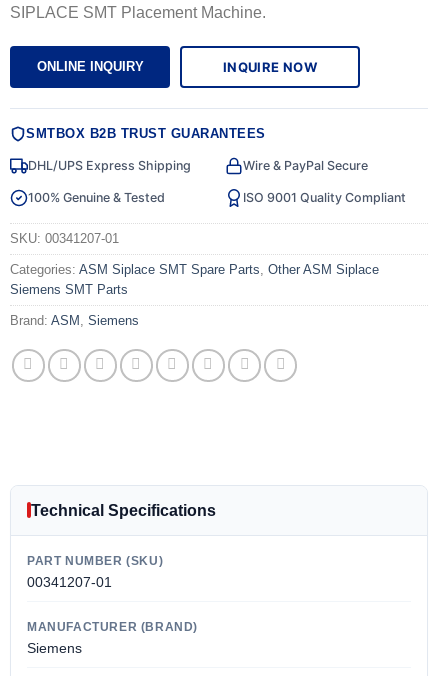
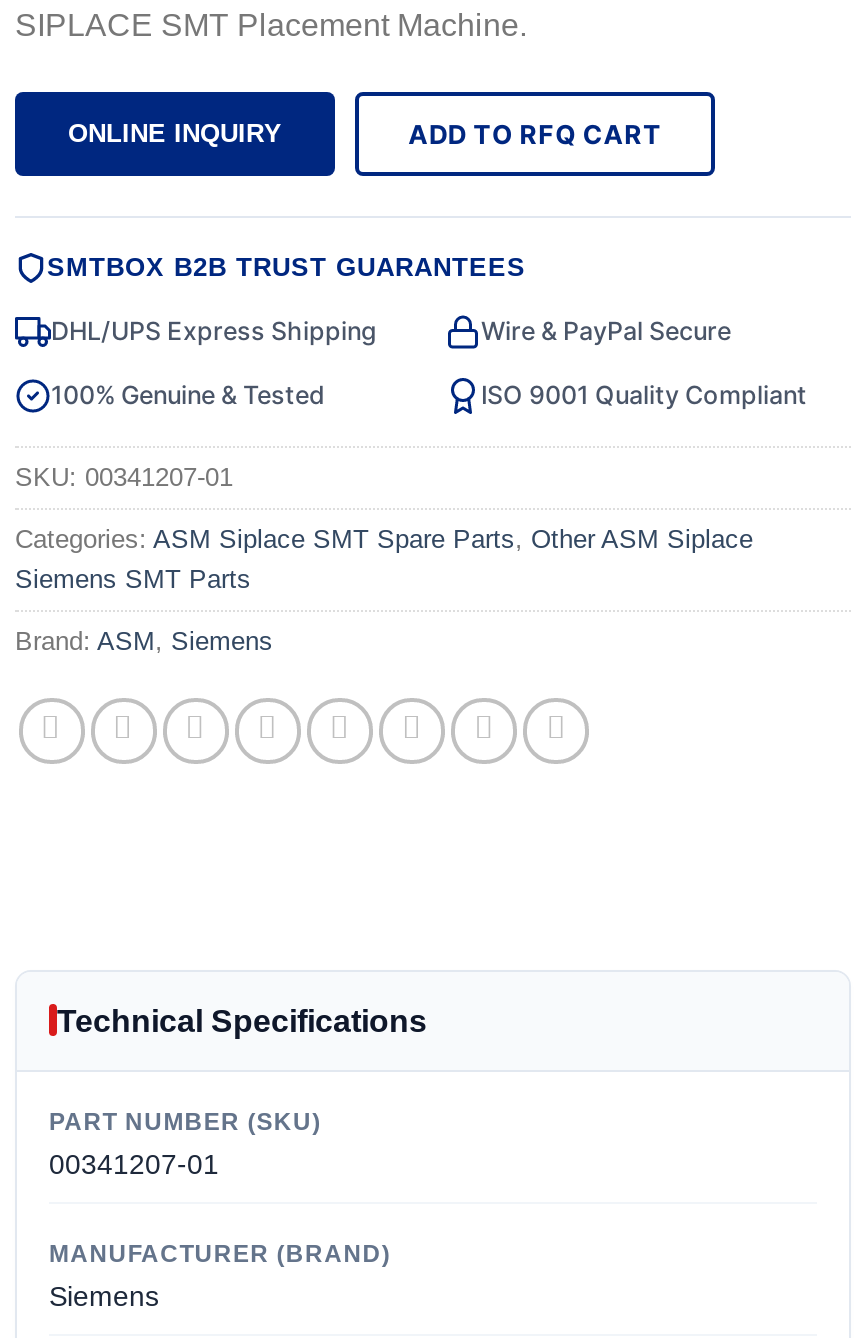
- INQUIRE NOW
+ ADD TO RFQ CART
